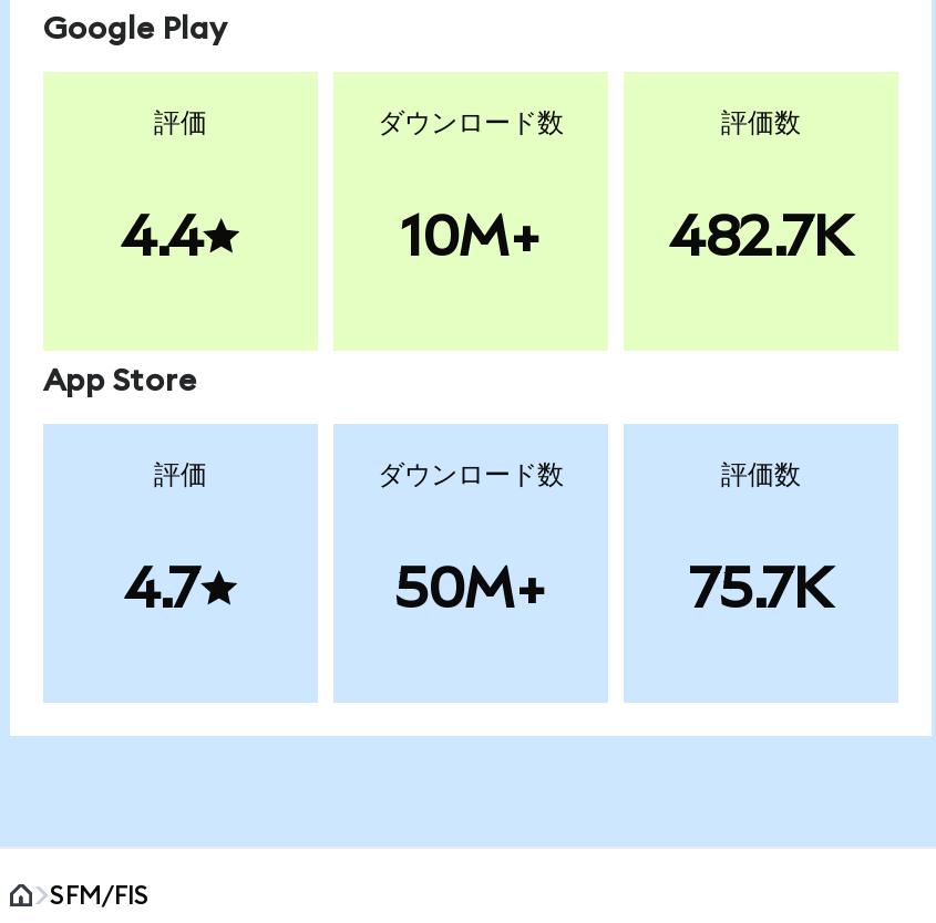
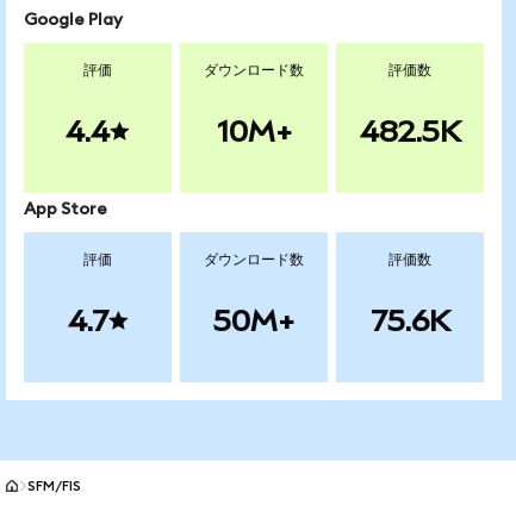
- 482.7K
+ 482.5K

- 75.7K
+ 75.6K
